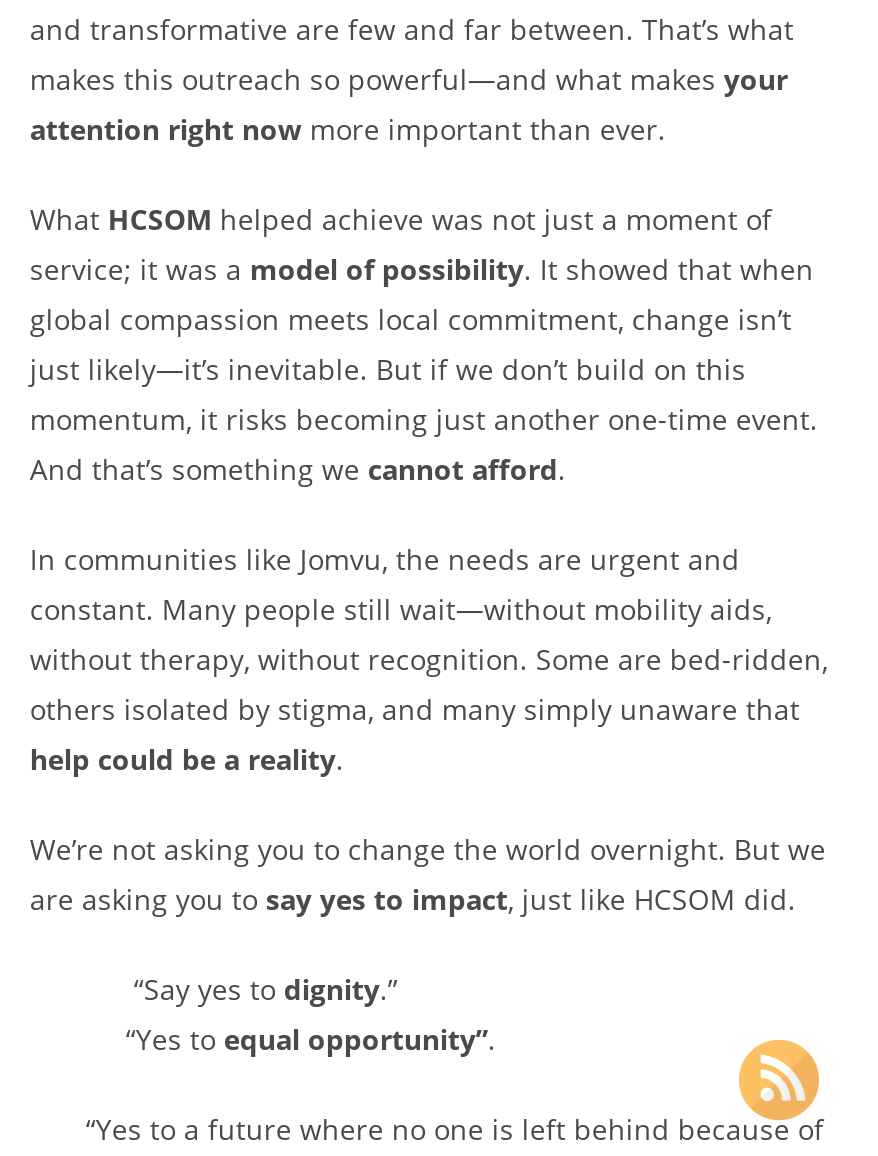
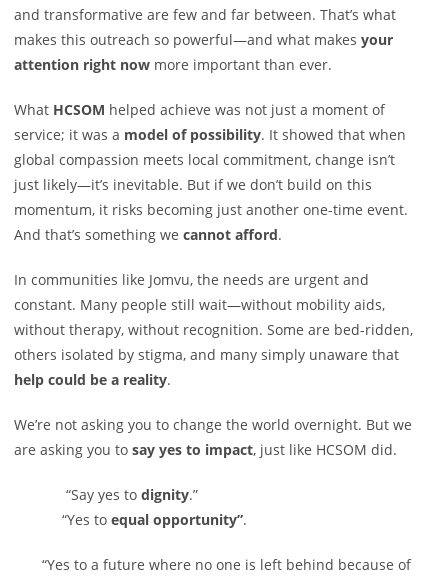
- [image]
